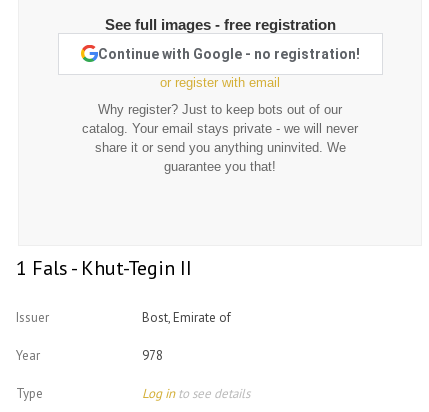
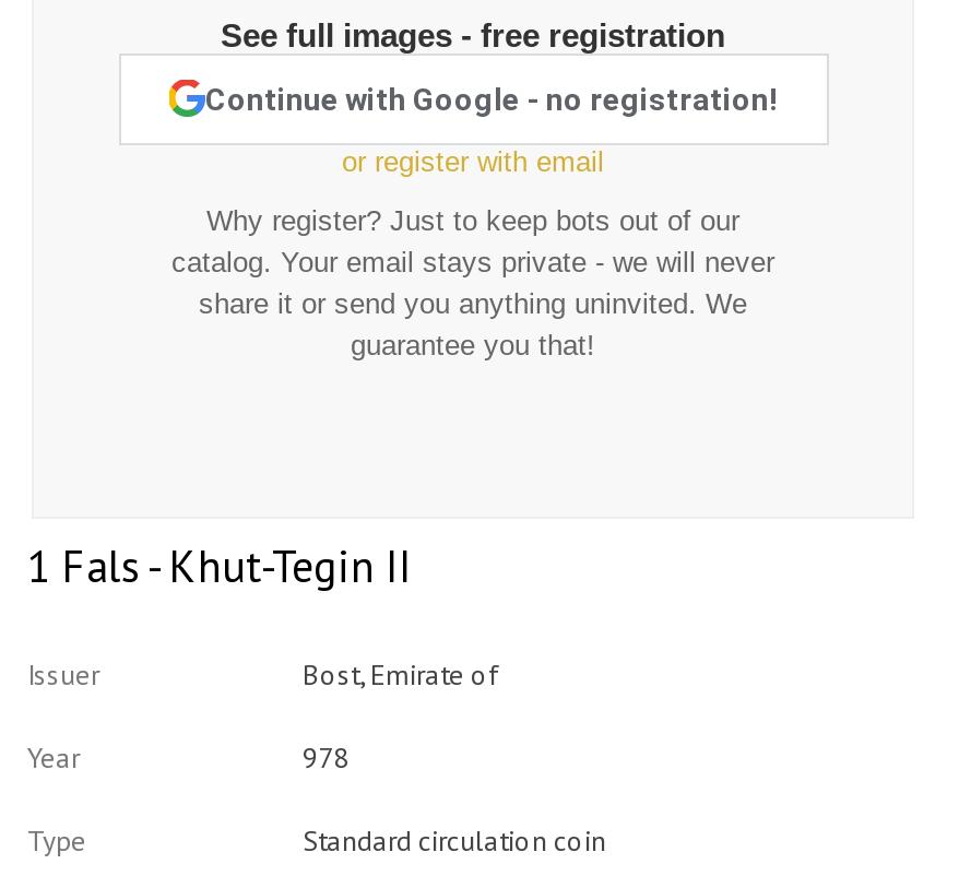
- Log in to see details
+ Standard circulation coin
